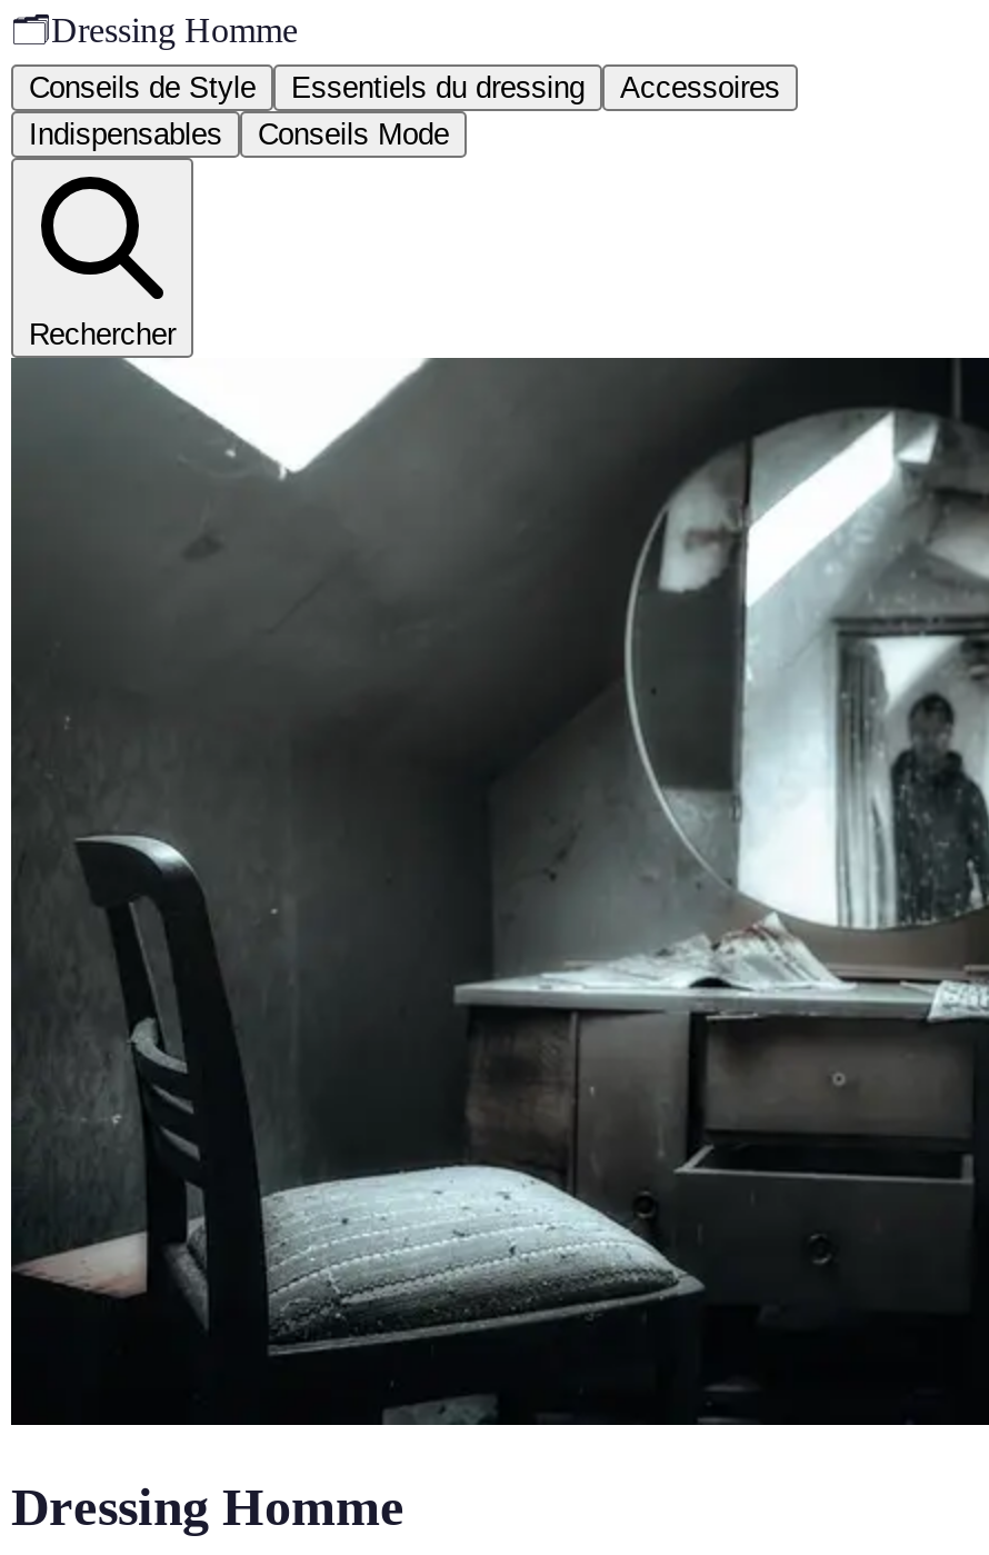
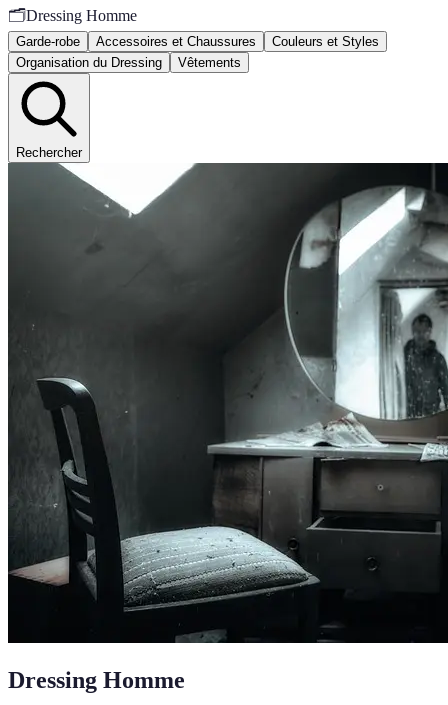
- Conseils de Style
- Essentiels du dressing
- Accessoires
- Indispensables
- Conseils Mode
+ Garde-robe
+ Accessoires et Chaussures
+ Couleurs et Styles
+ Organisation du Dressing
+ Vêtements
